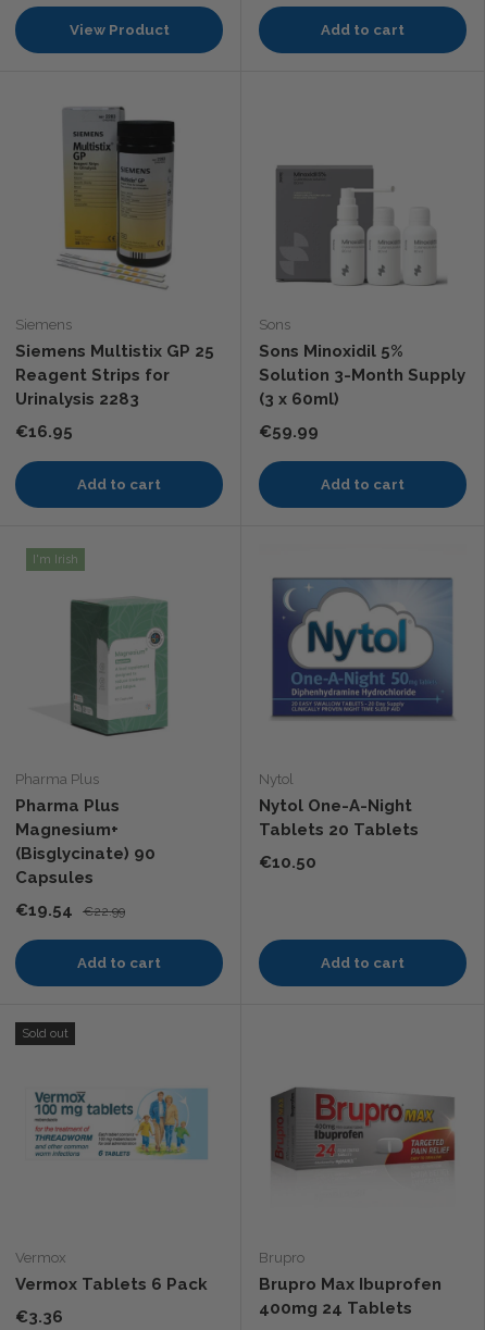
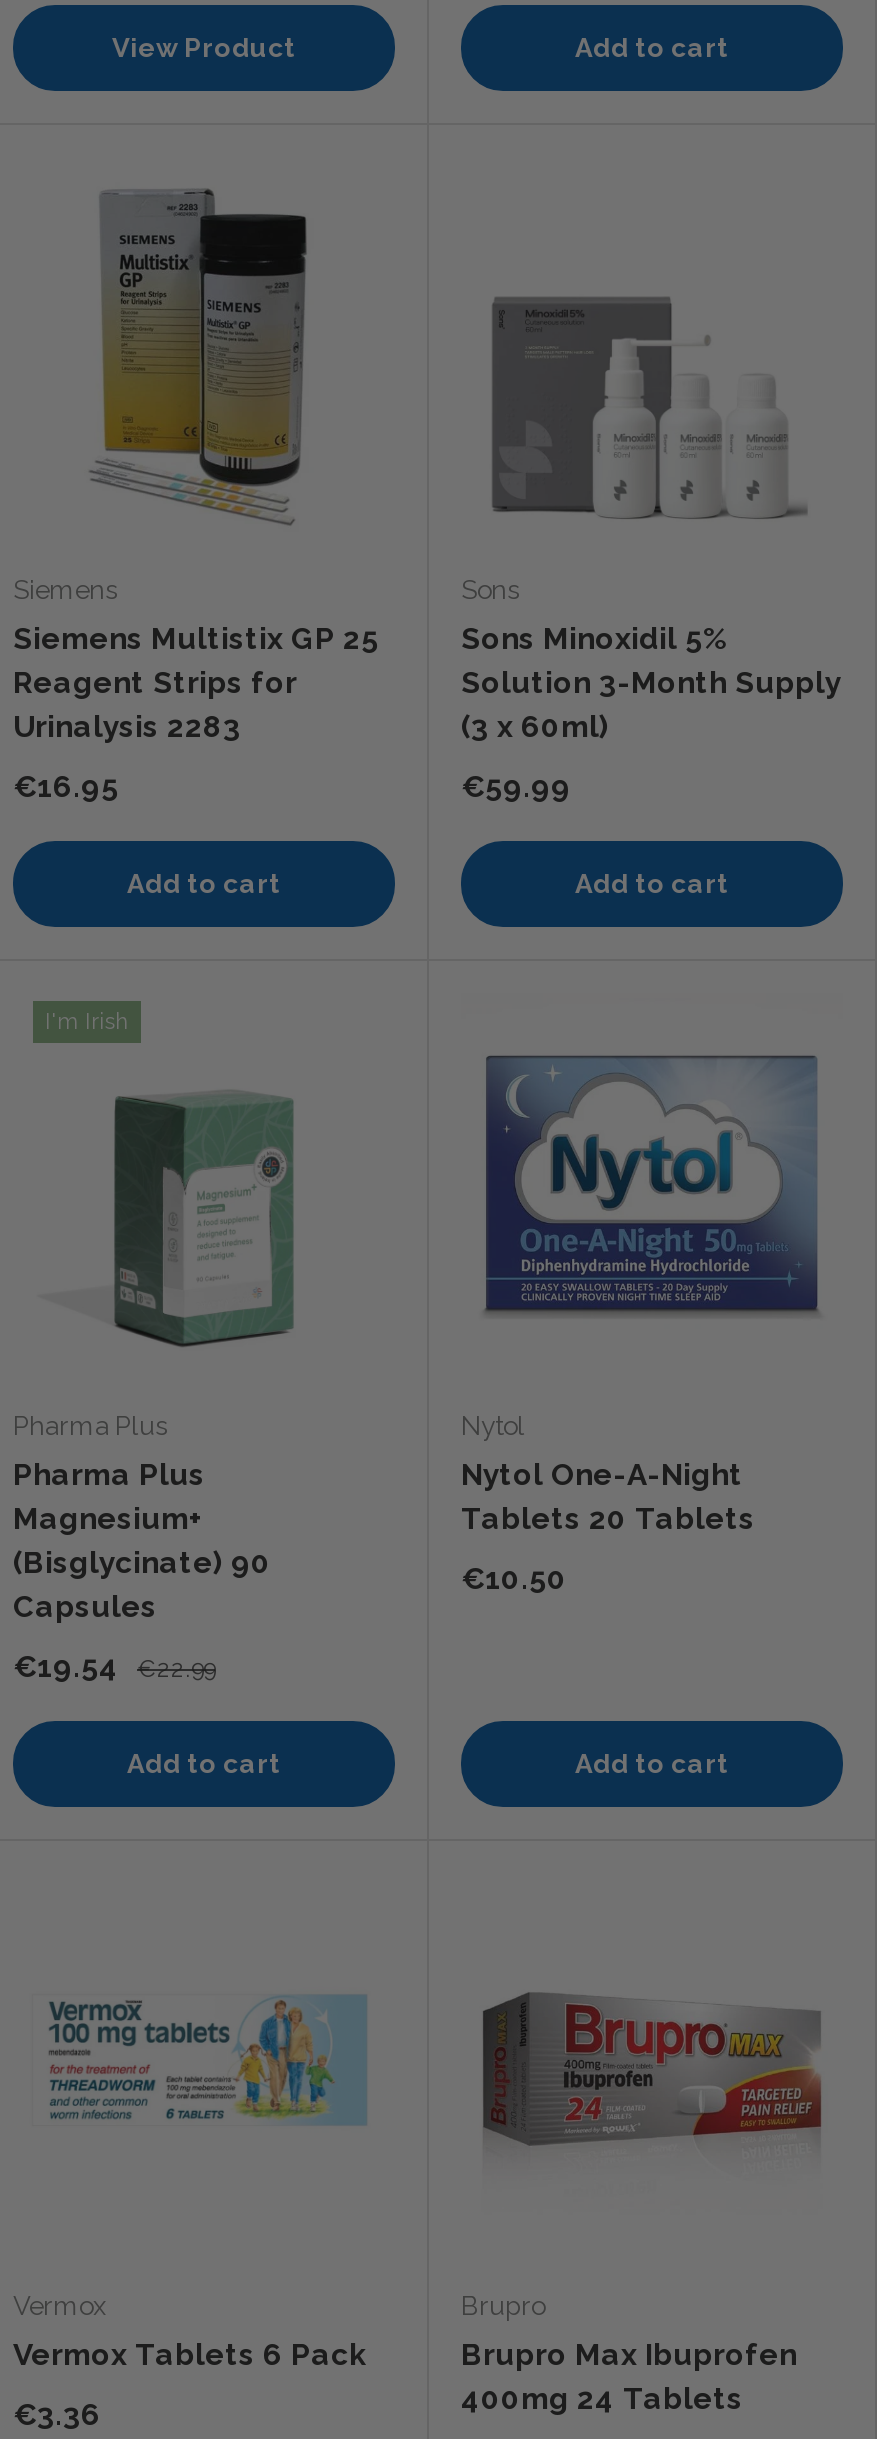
- Sold out
